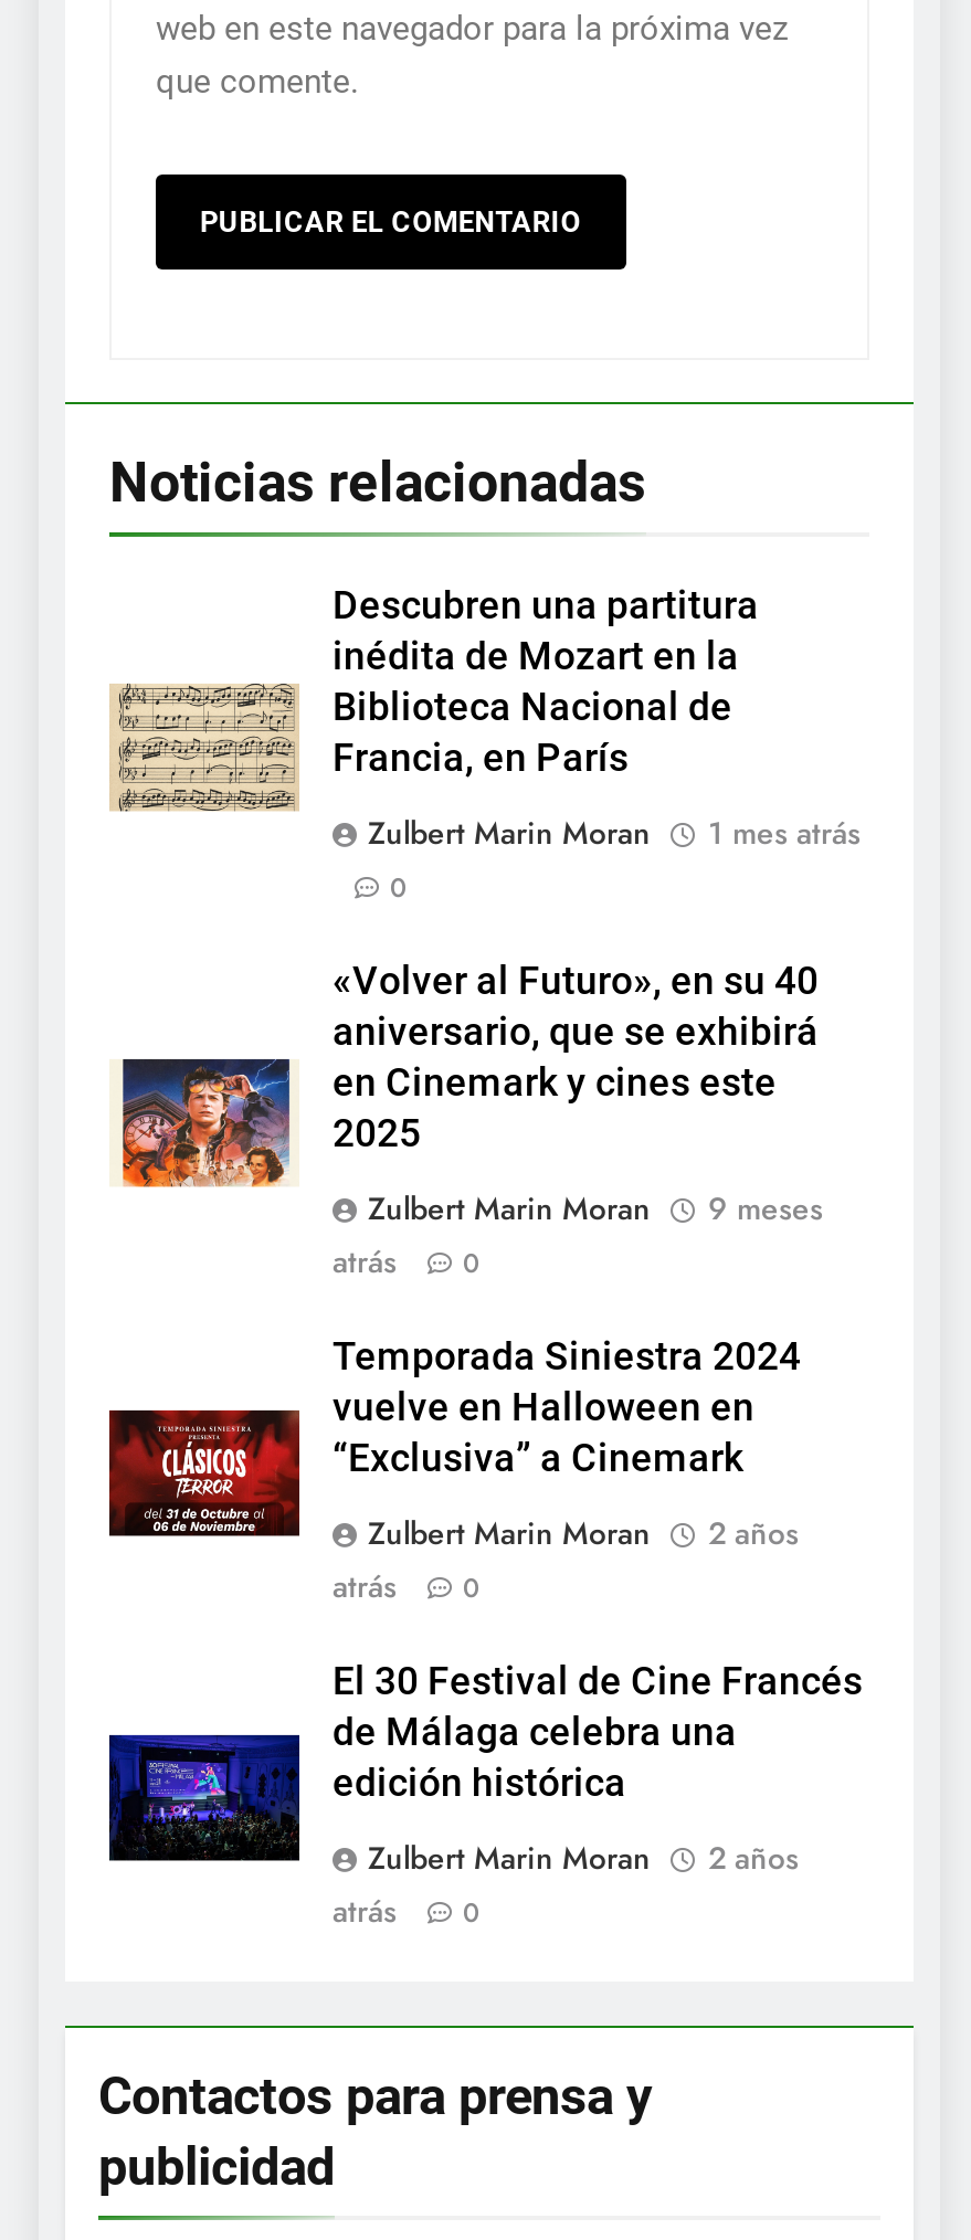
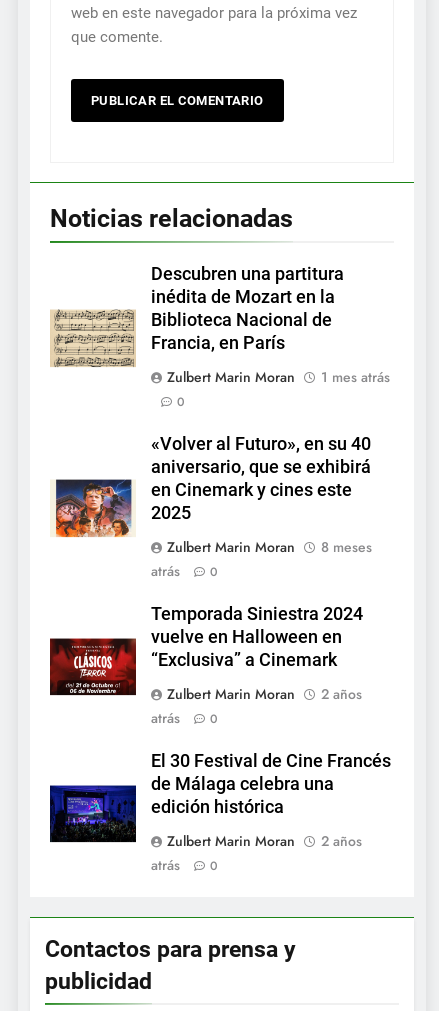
- Zulbert Marin Moran 9 meses
+ Zulbert Marin Moran 8 meses
